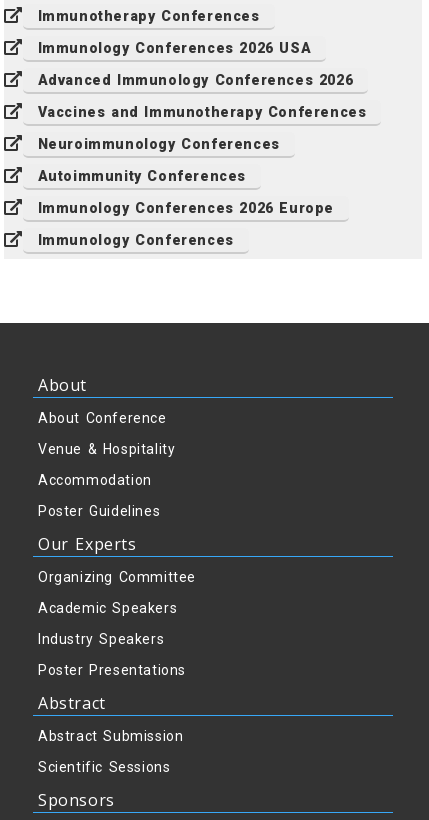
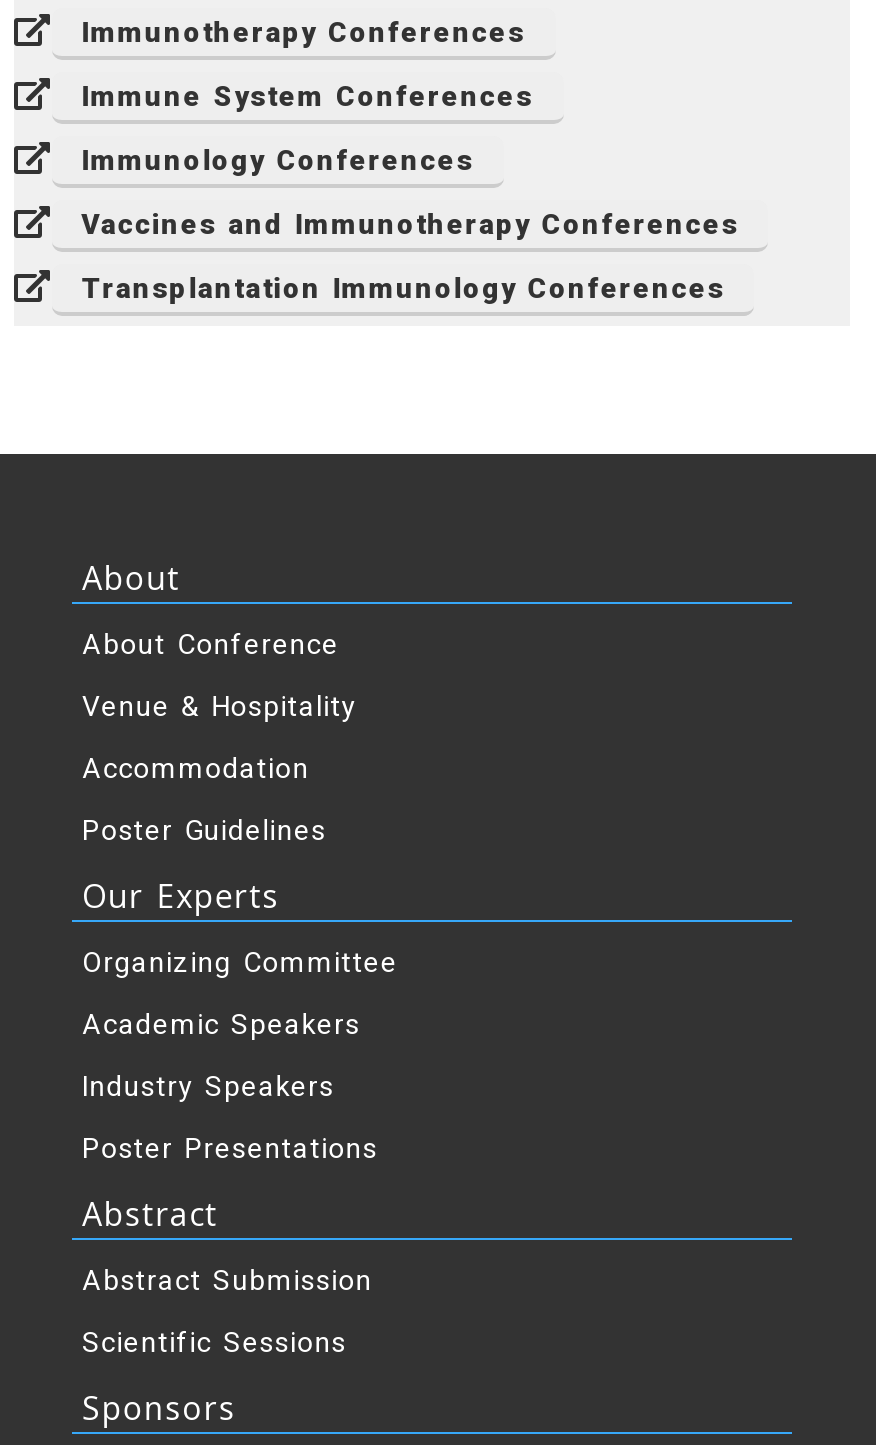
- Immunology Conferences 2026 USA
+ Immune System Conferences

- Advanced Immunology Conferences 2026

- Neuroimmunology Conferences
- Autoimmunity Conferences
- Immunology Conferences 2026 Europe
+ Transplantation Immunology Conferences

moved up: Immunology Conferences
